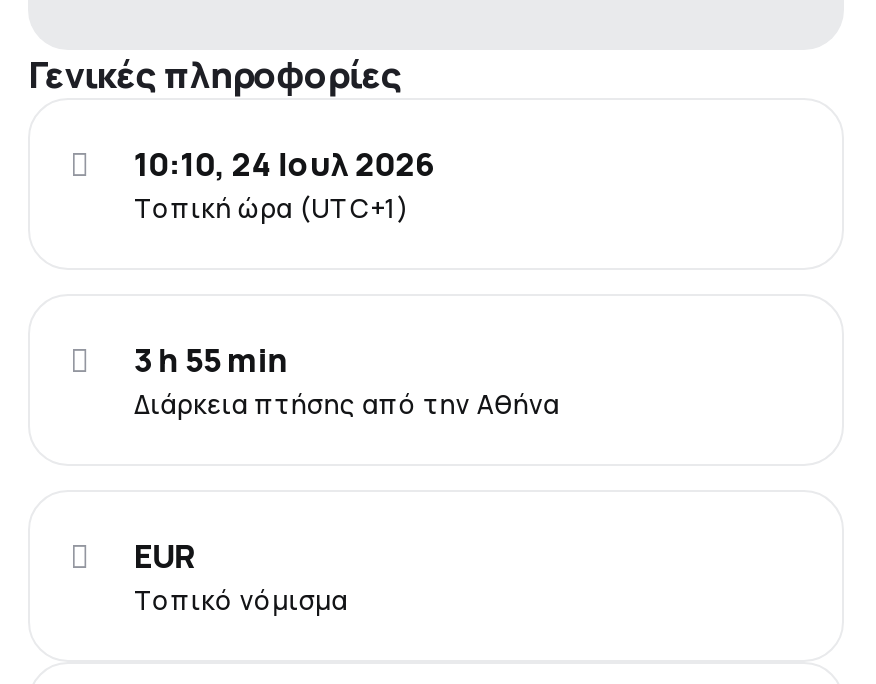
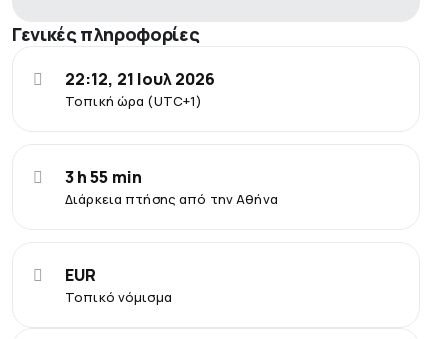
- 10:10, 24 Ιουλ 2026
+ 22:12, 21 Ιουλ 2026
